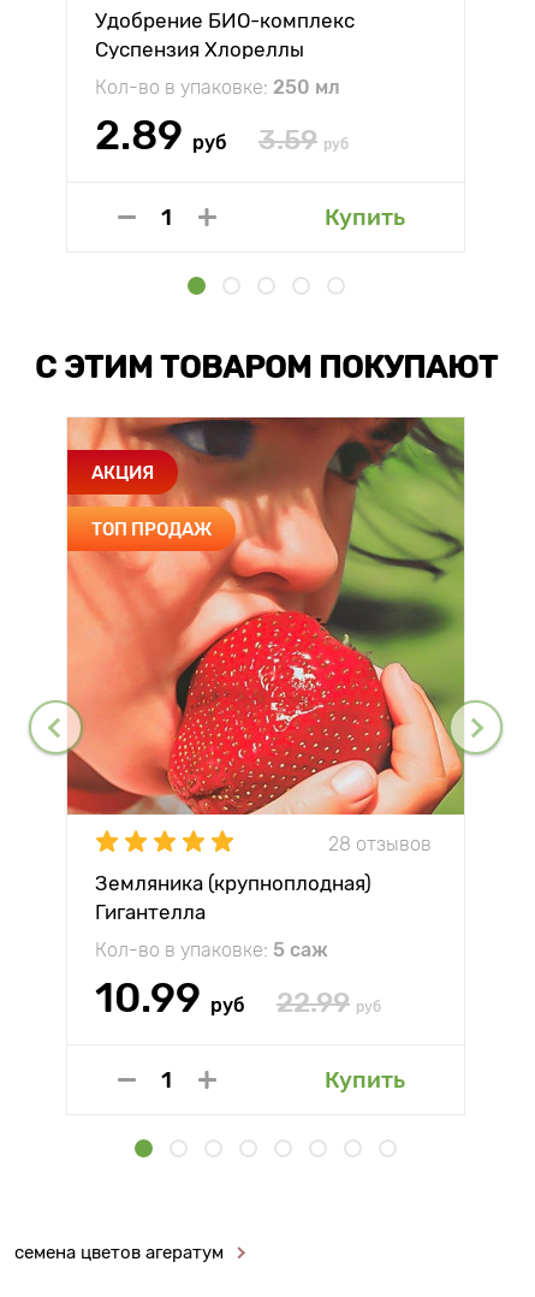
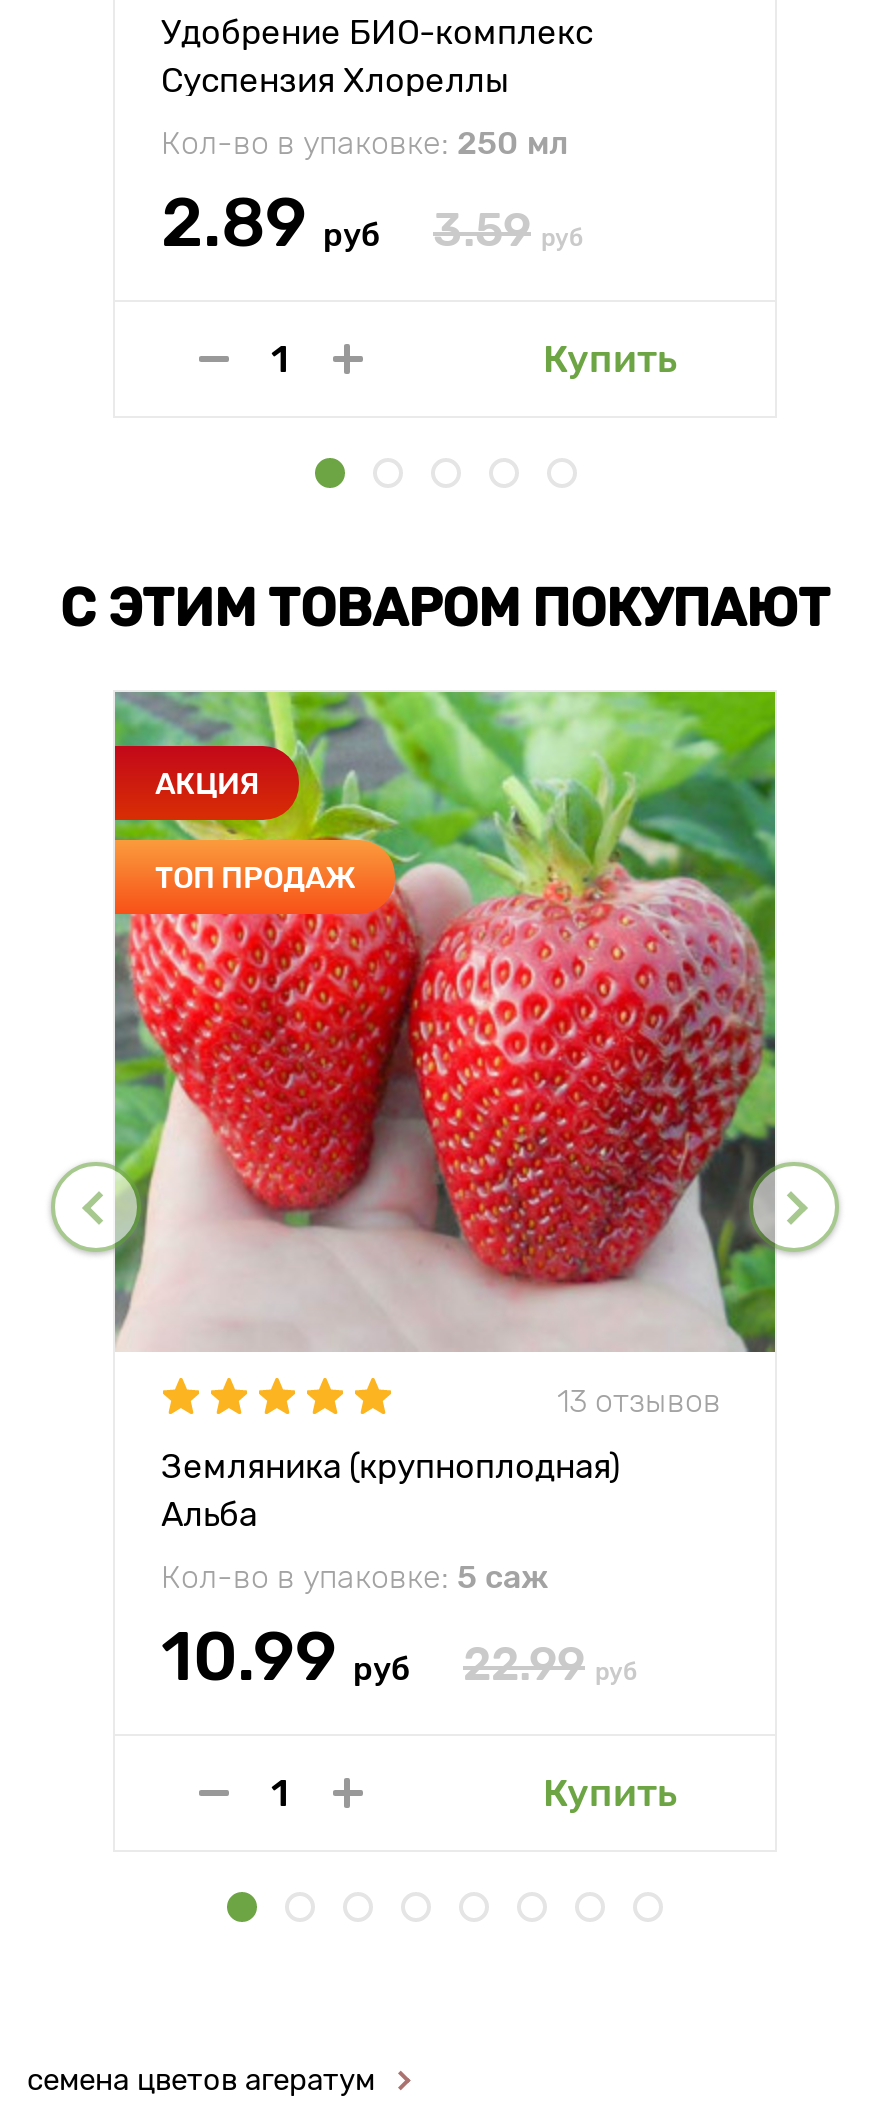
- [image]
- 28 отзывов
+ [image]
+ 13 отзывов

- Гигантелла
+ Альба
